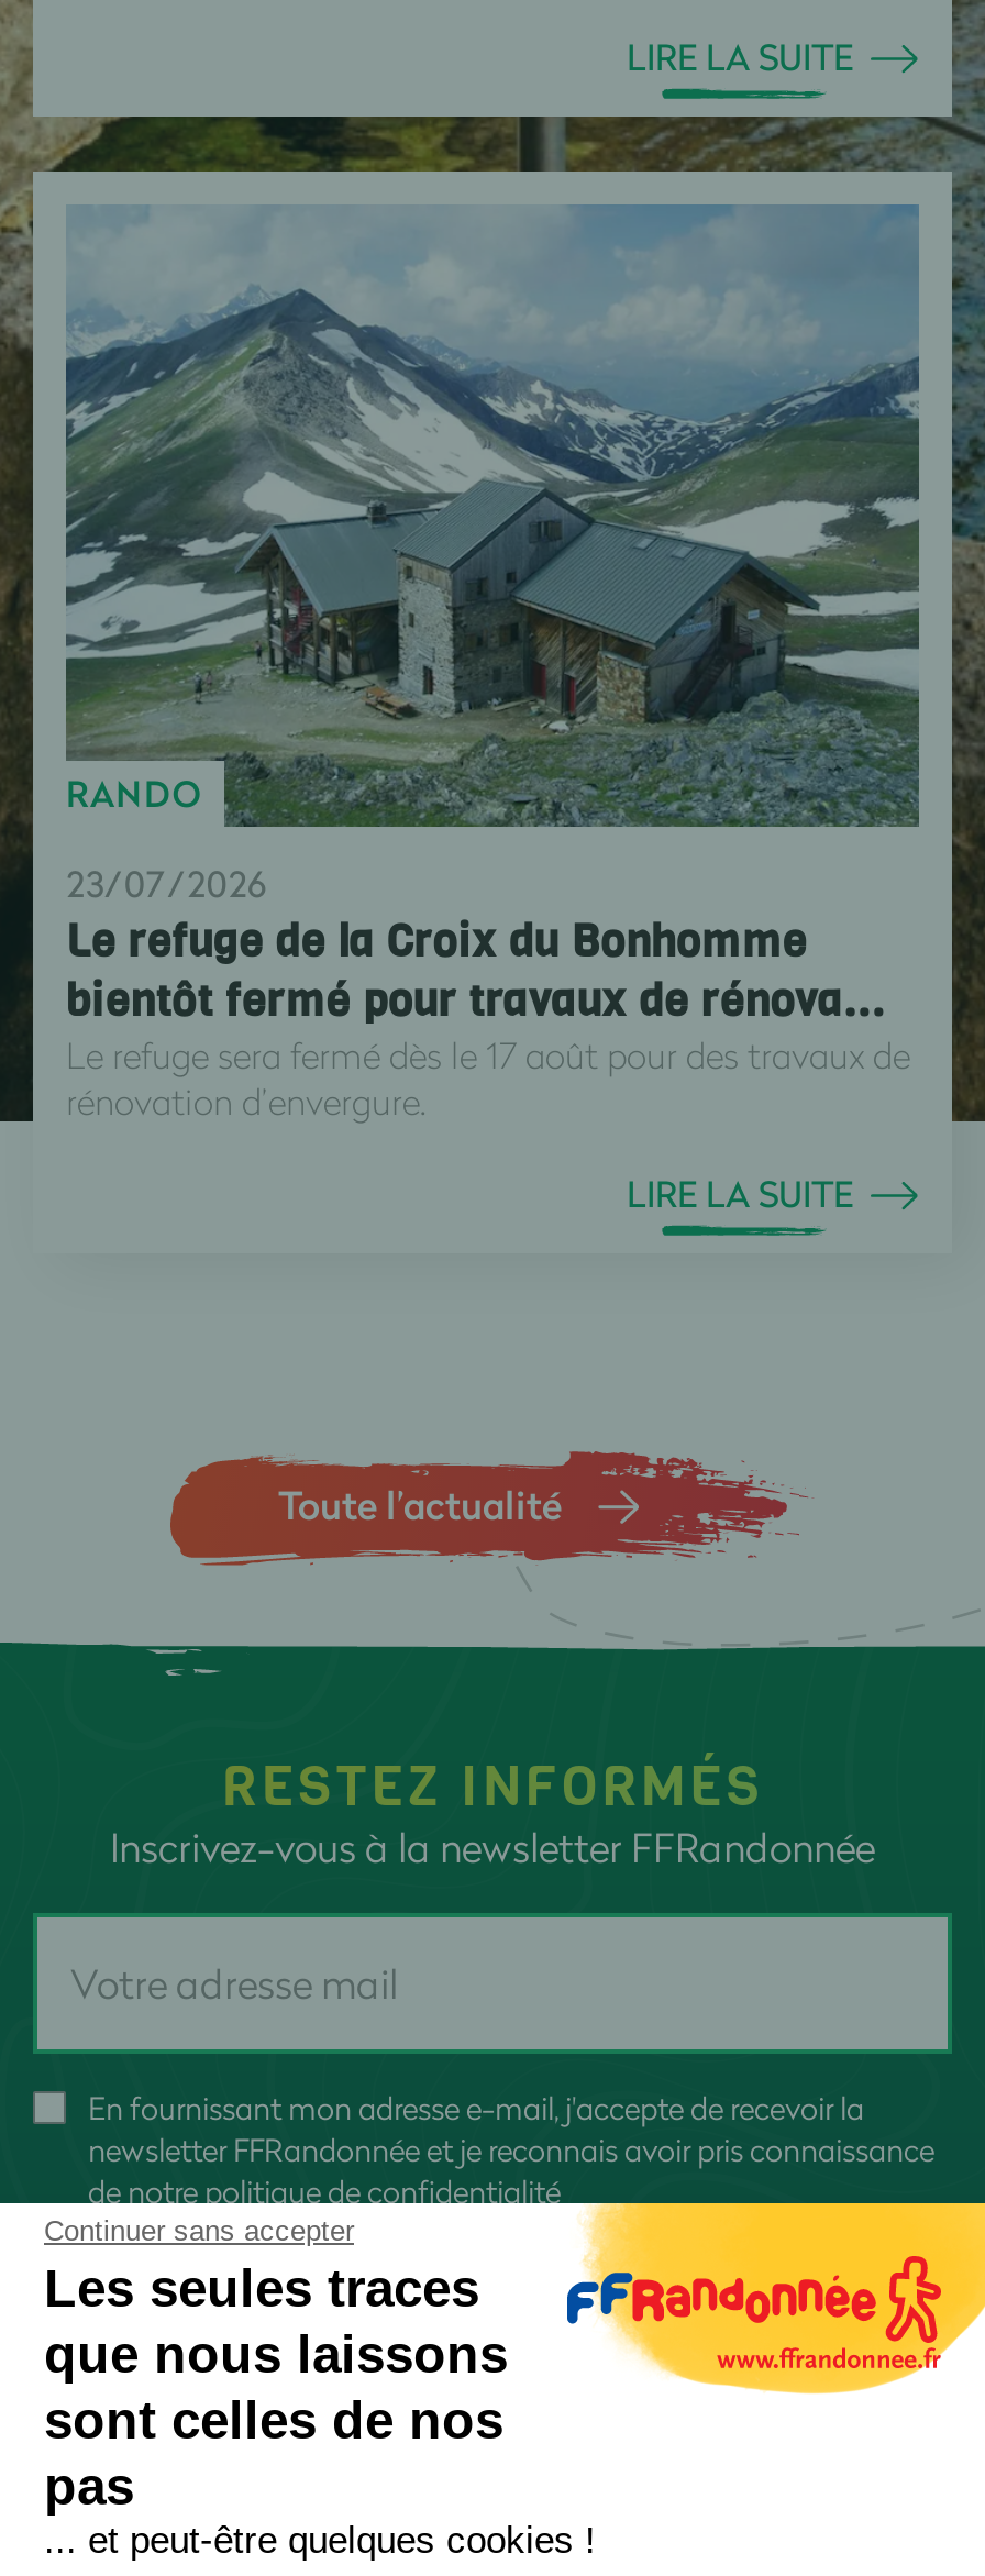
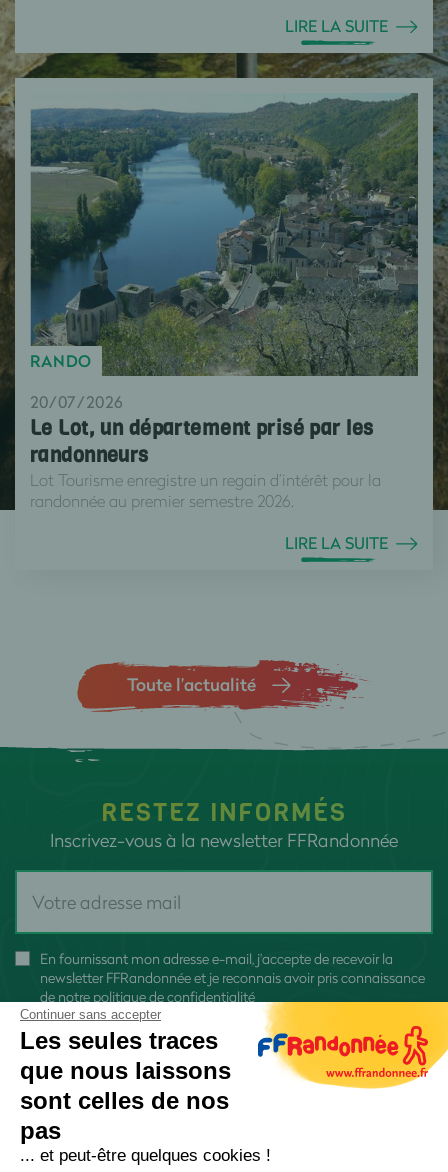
- [image]
- 23/07/2026
- Le refuge de la Croix du Bonhomme
- bientôt fermé pour travaux de rénova...
- Le refuge sera fermé dès le 17 août pour des travaux de
- rénovation d’envergure.
+ [image]
+ 20/07/2026
+ Le Lot, un département prisé par les
+ randonneurs
+ Lot Tourisme enregistre un regain d’intérêt pour la
+ randonnée au premier semestre 2026.
